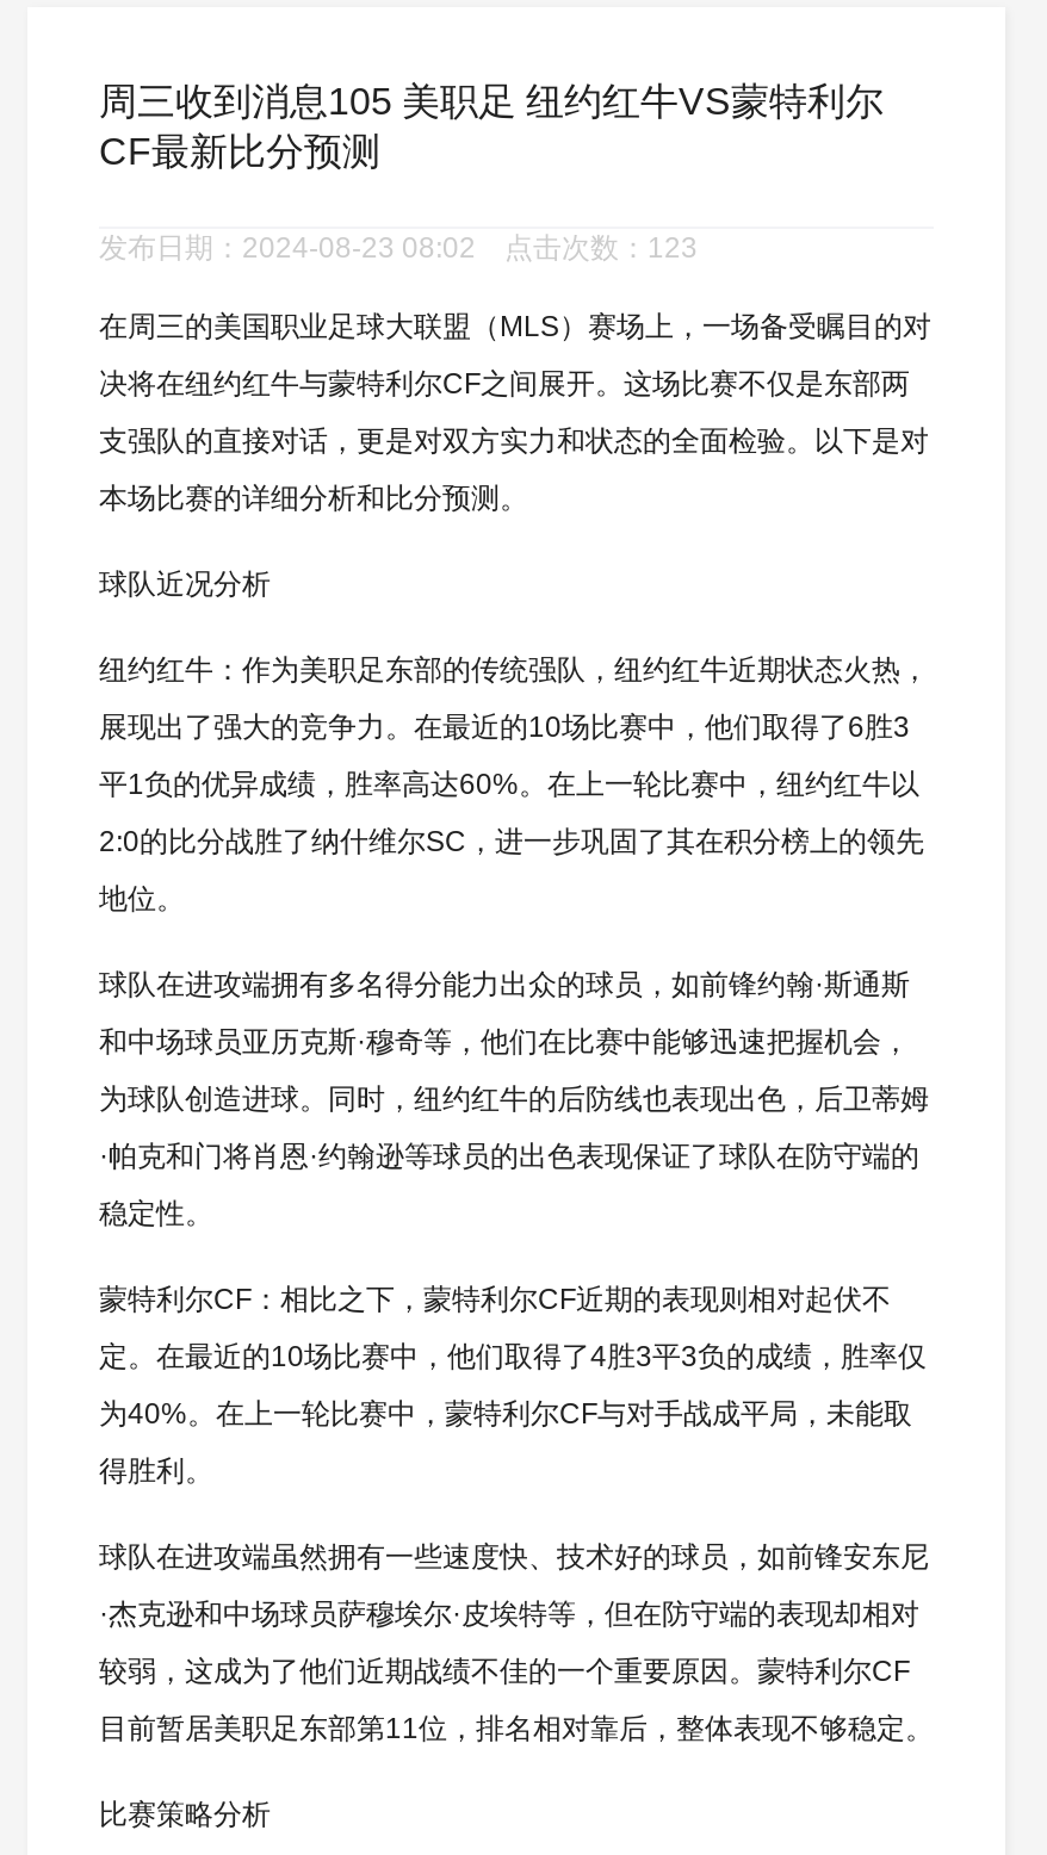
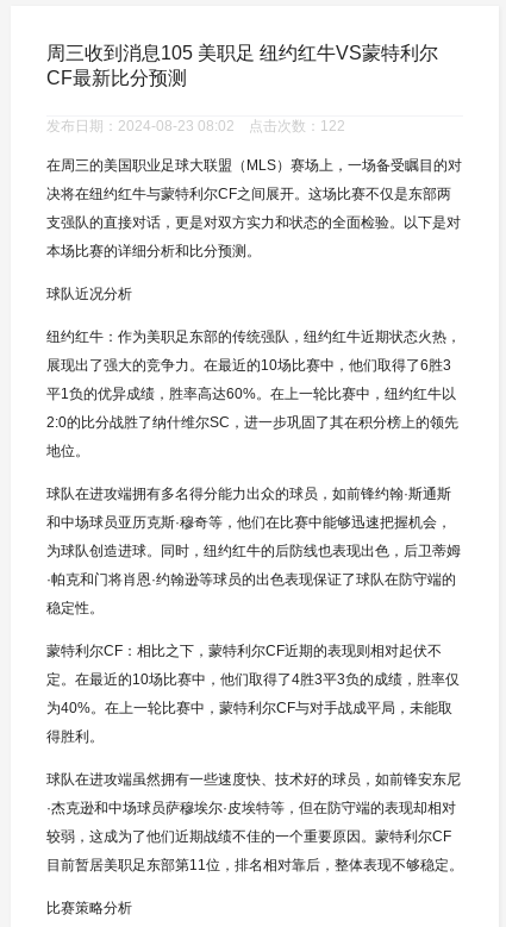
- 发布日期：2024-08-23 08:02 点击次数：123
+ 发布日期：2024-08-23 08:02 点击次数：122
